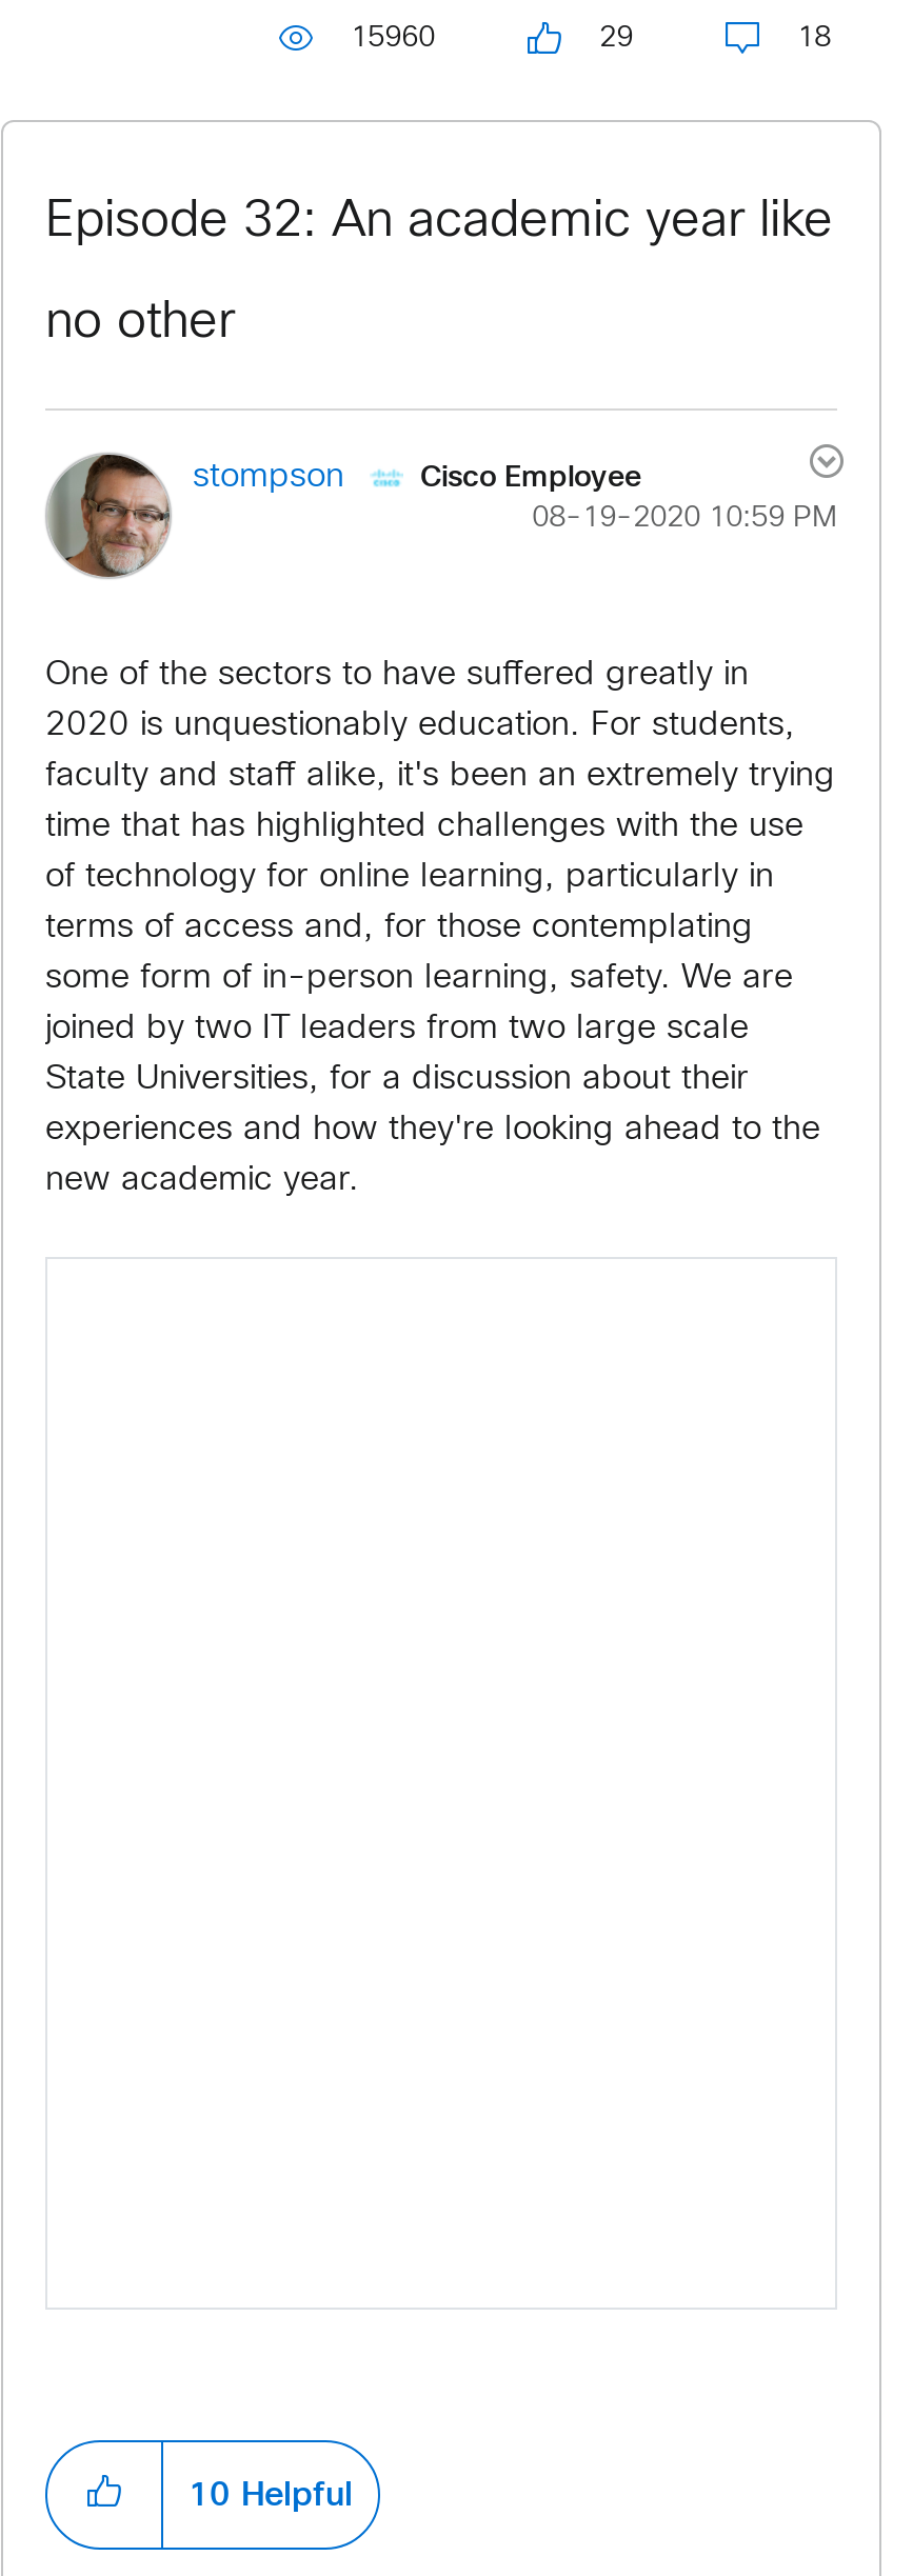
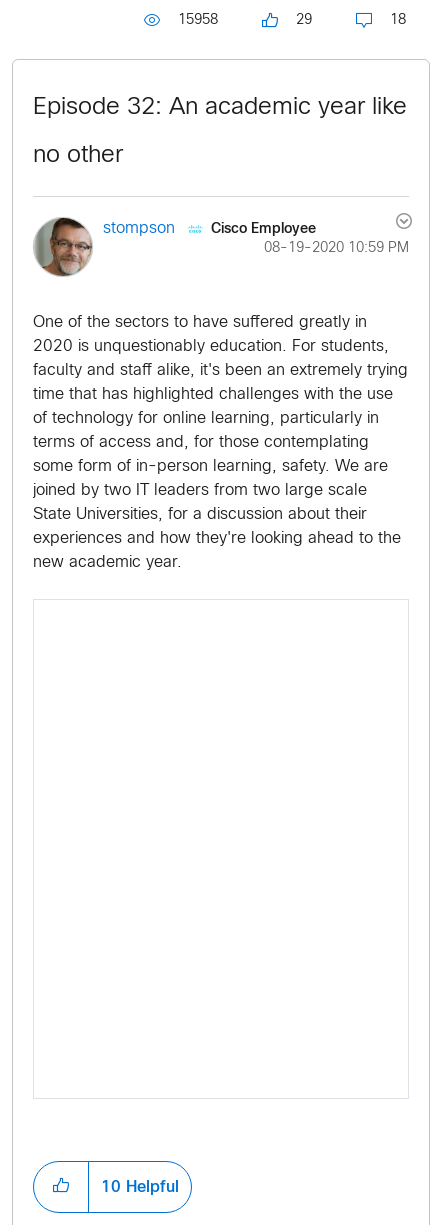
- 15960
+ 15958
